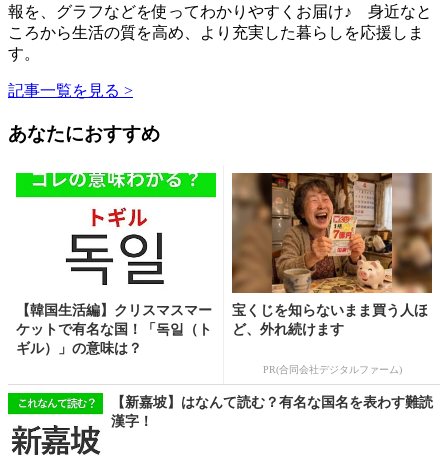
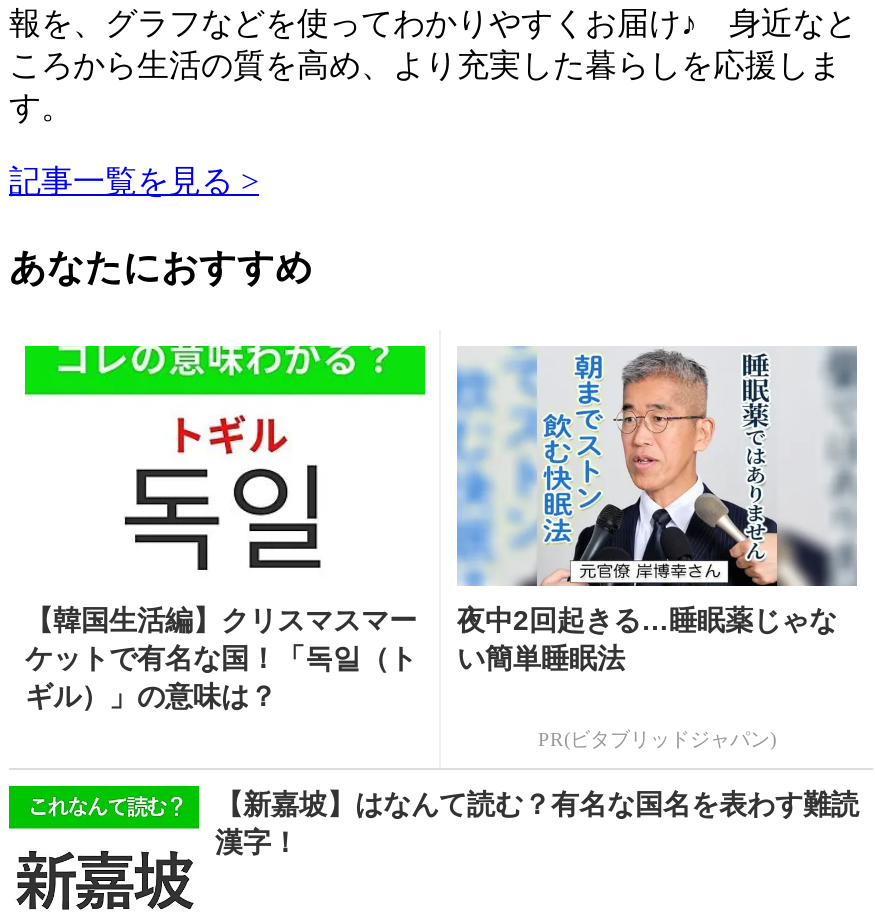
- [image]
- 宝くじを知らないまま買う人ほ
- ど、外れ続けます
+ [image]
+ 夜中2回起きる…睡眠薬じゃな
+ い簡単睡眠法

- PR(合同会社デジタルファーム)
+ PR(ビタブリッドジャパン)
